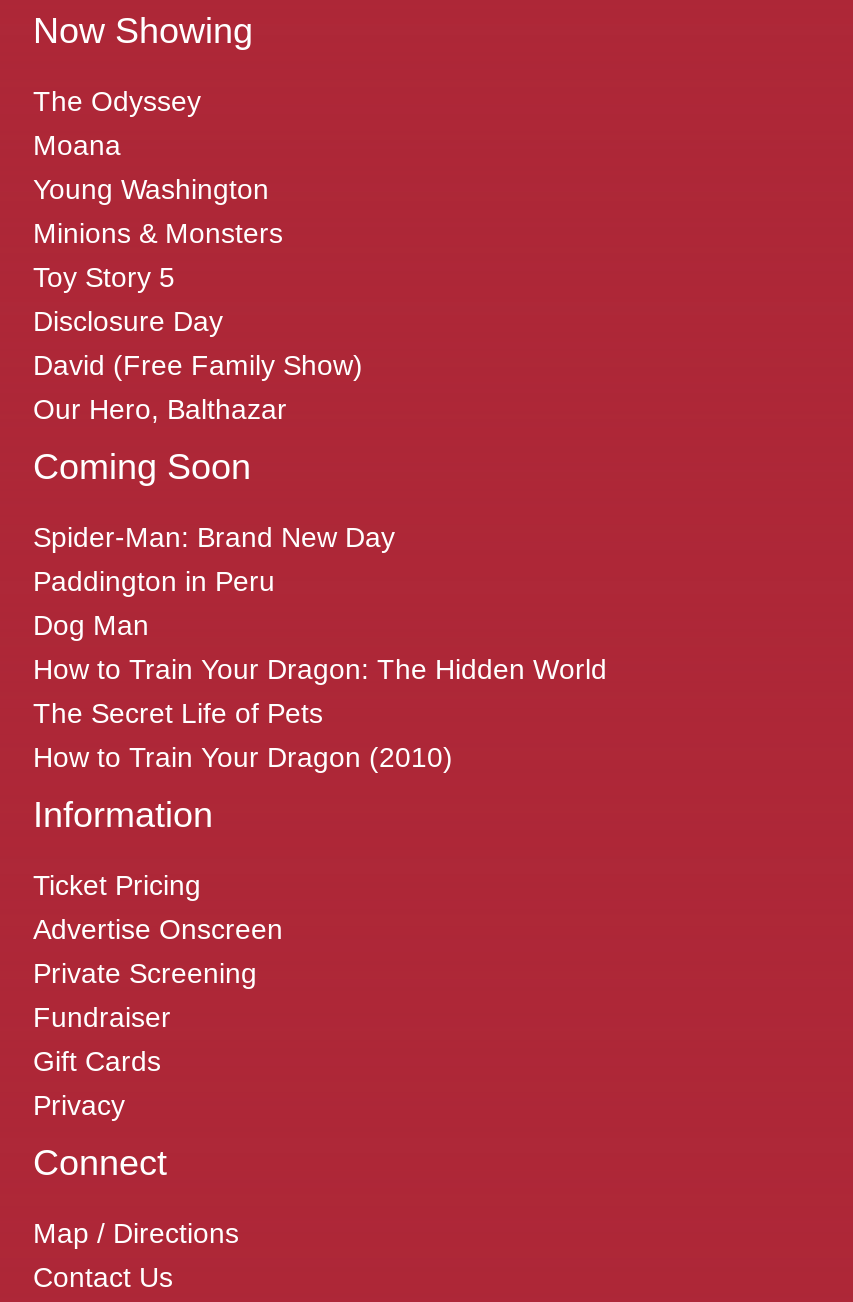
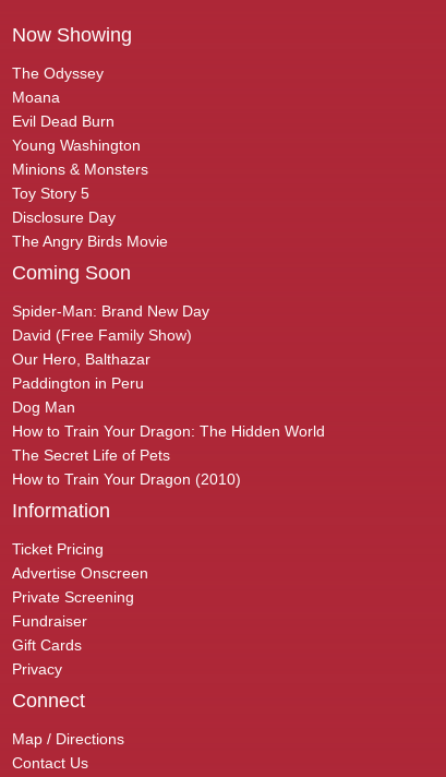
+ Evil Dead Burn

moved down: David (Free Family Show) | Our Hero, Balthazar

+ The Angry Birds Movie
